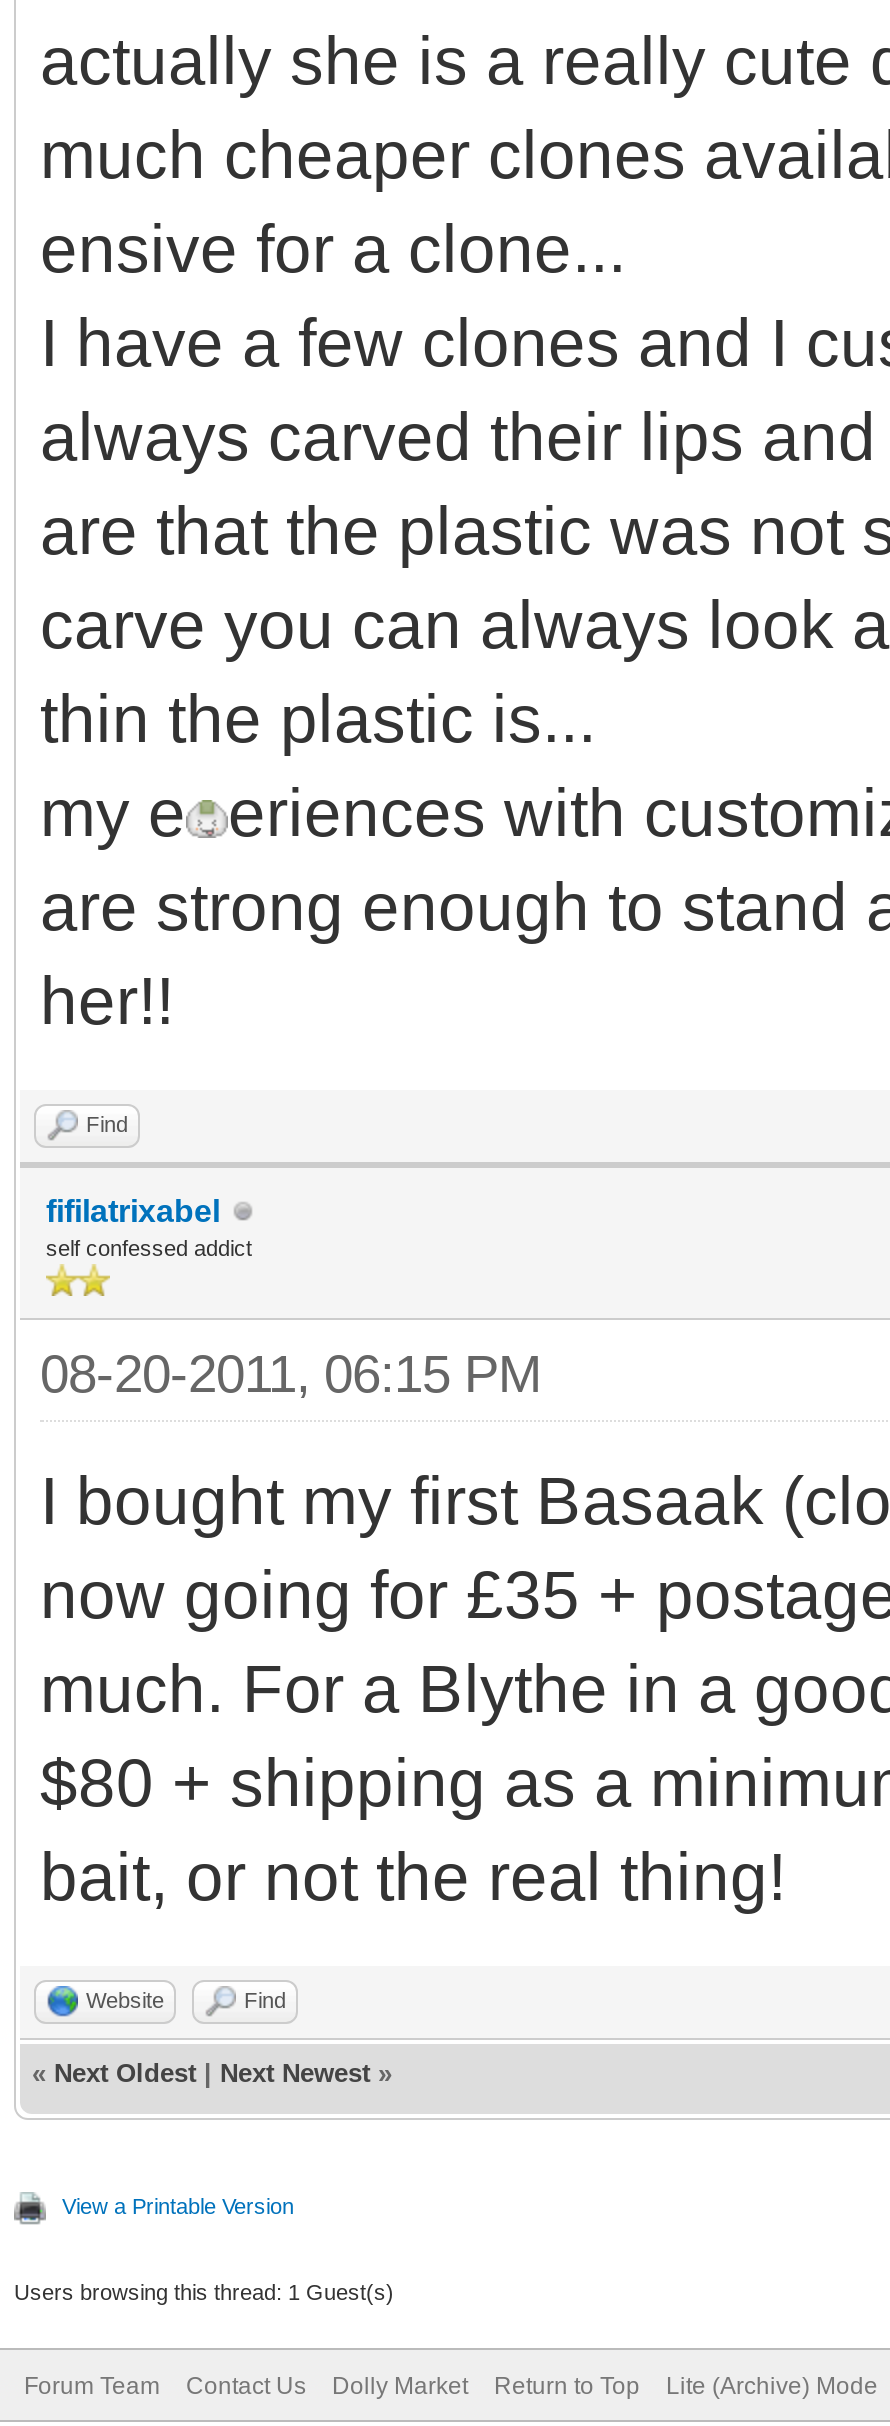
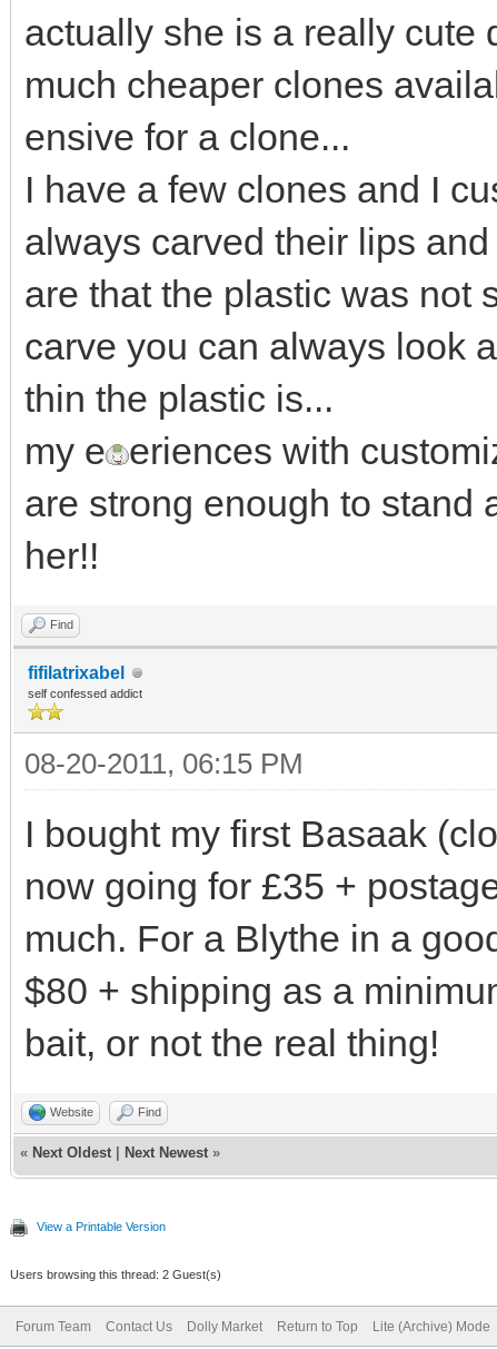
- Users browsing this thread: 1 Guest(s)
+ Users browsing this thread: 2 Guest(s)
